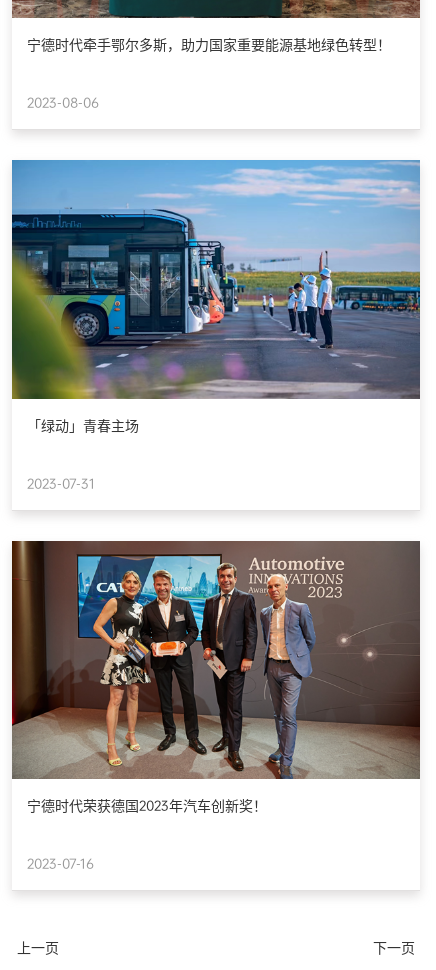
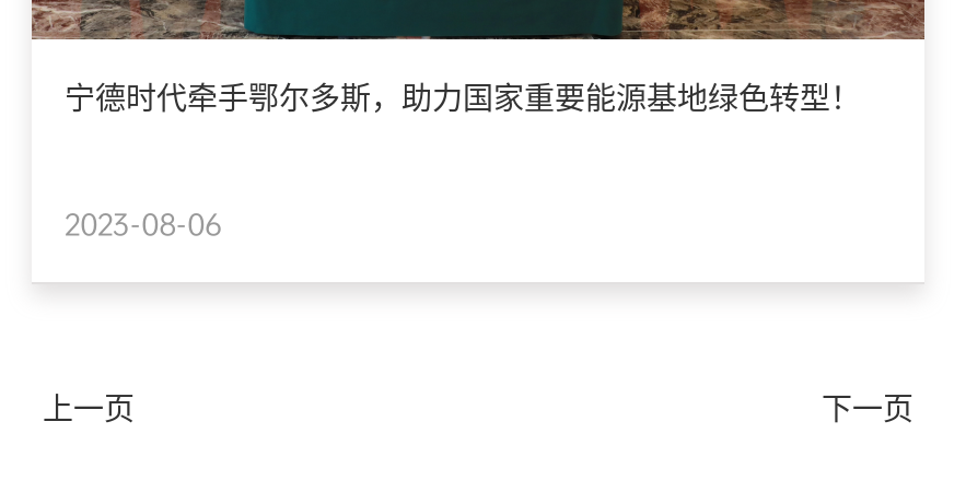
- [image]
- 「绿动」青春主场
- 2023-07-31

- [image]
- 宁德时代荣获德国2023年汽车创新奖！
- 2023-07-16
